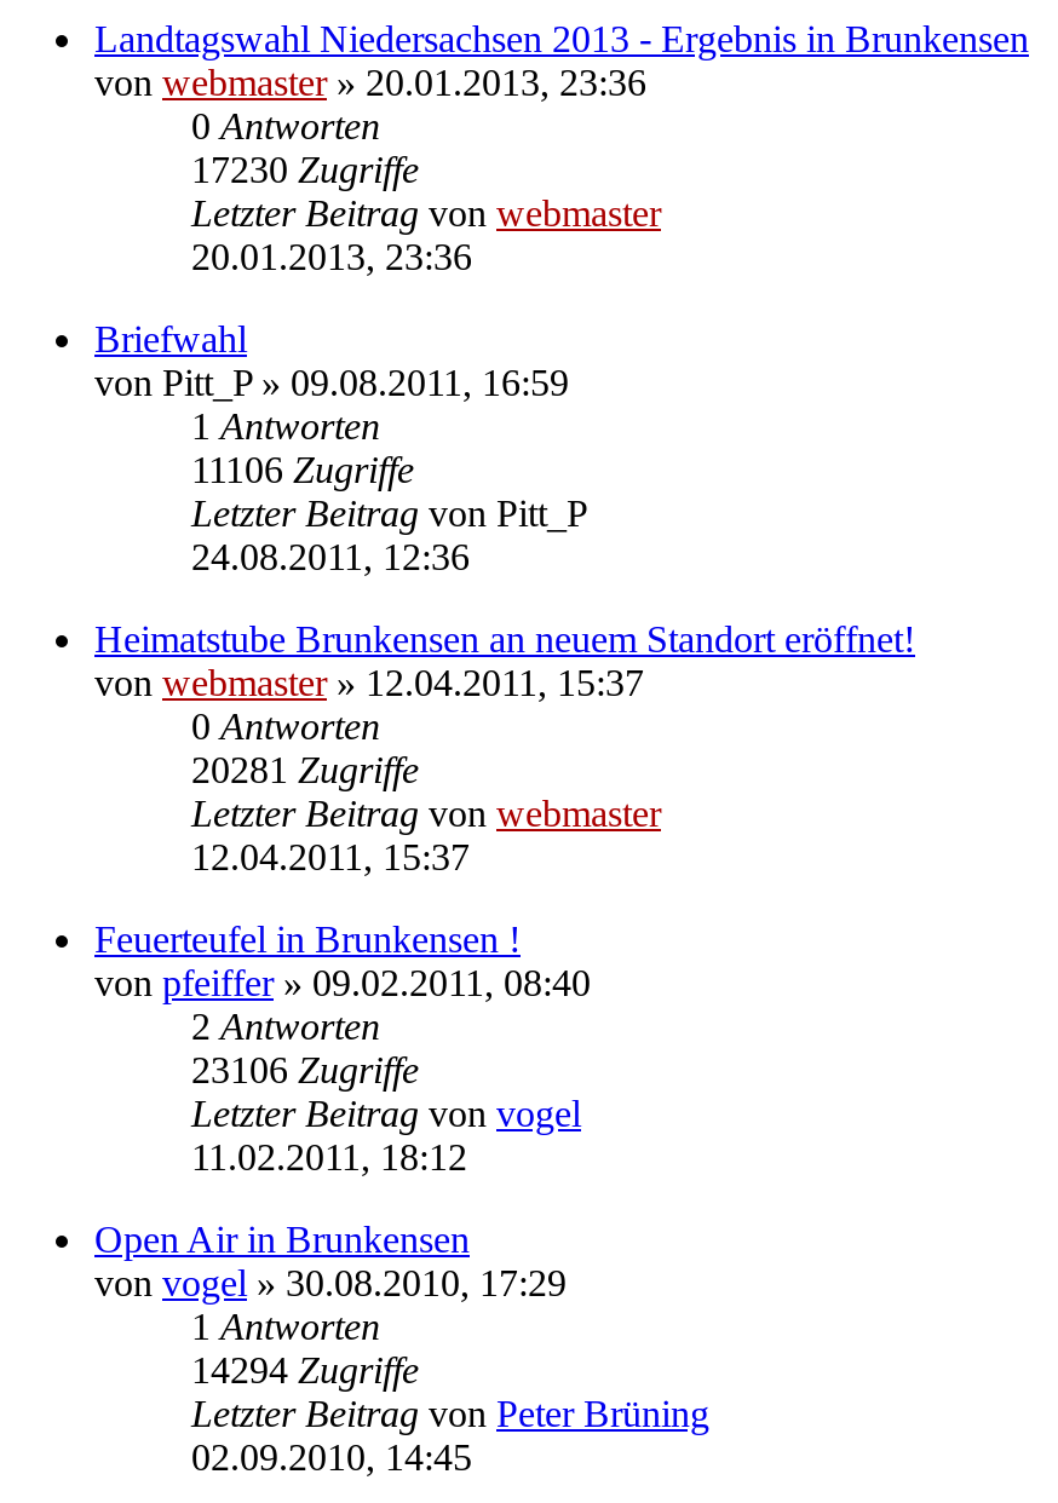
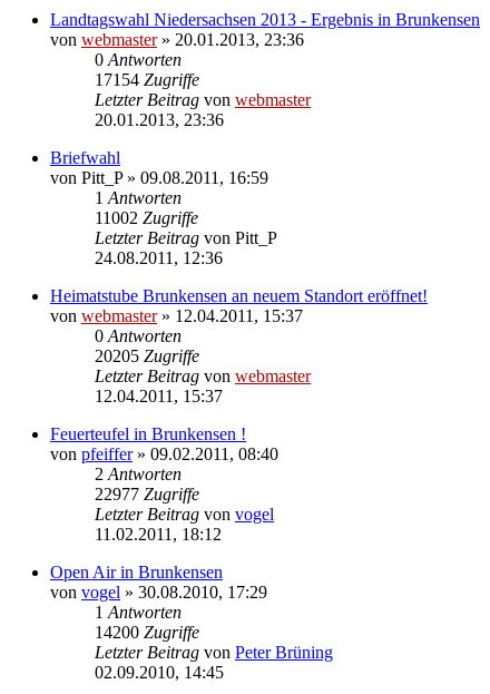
- 17230 Zugriffe
+ 17154 Zugriffe

- 11106 Zugriffe
+ 11002 Zugriffe

- 20281 Zugriffe
+ 20205 Zugriffe

- 23106 Zugriffe
+ 22977 Zugriffe

- 14294 Zugriffe
+ 14200 Zugriffe
